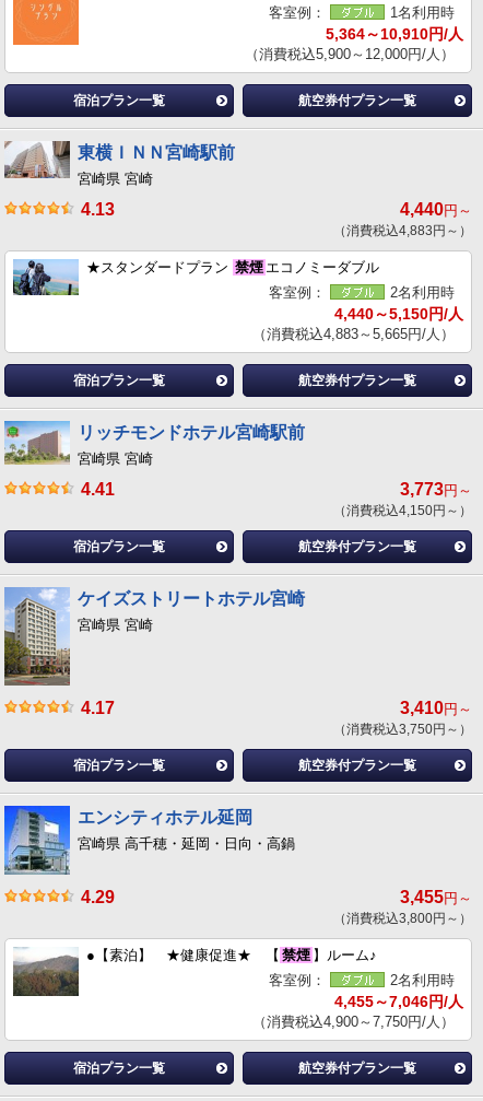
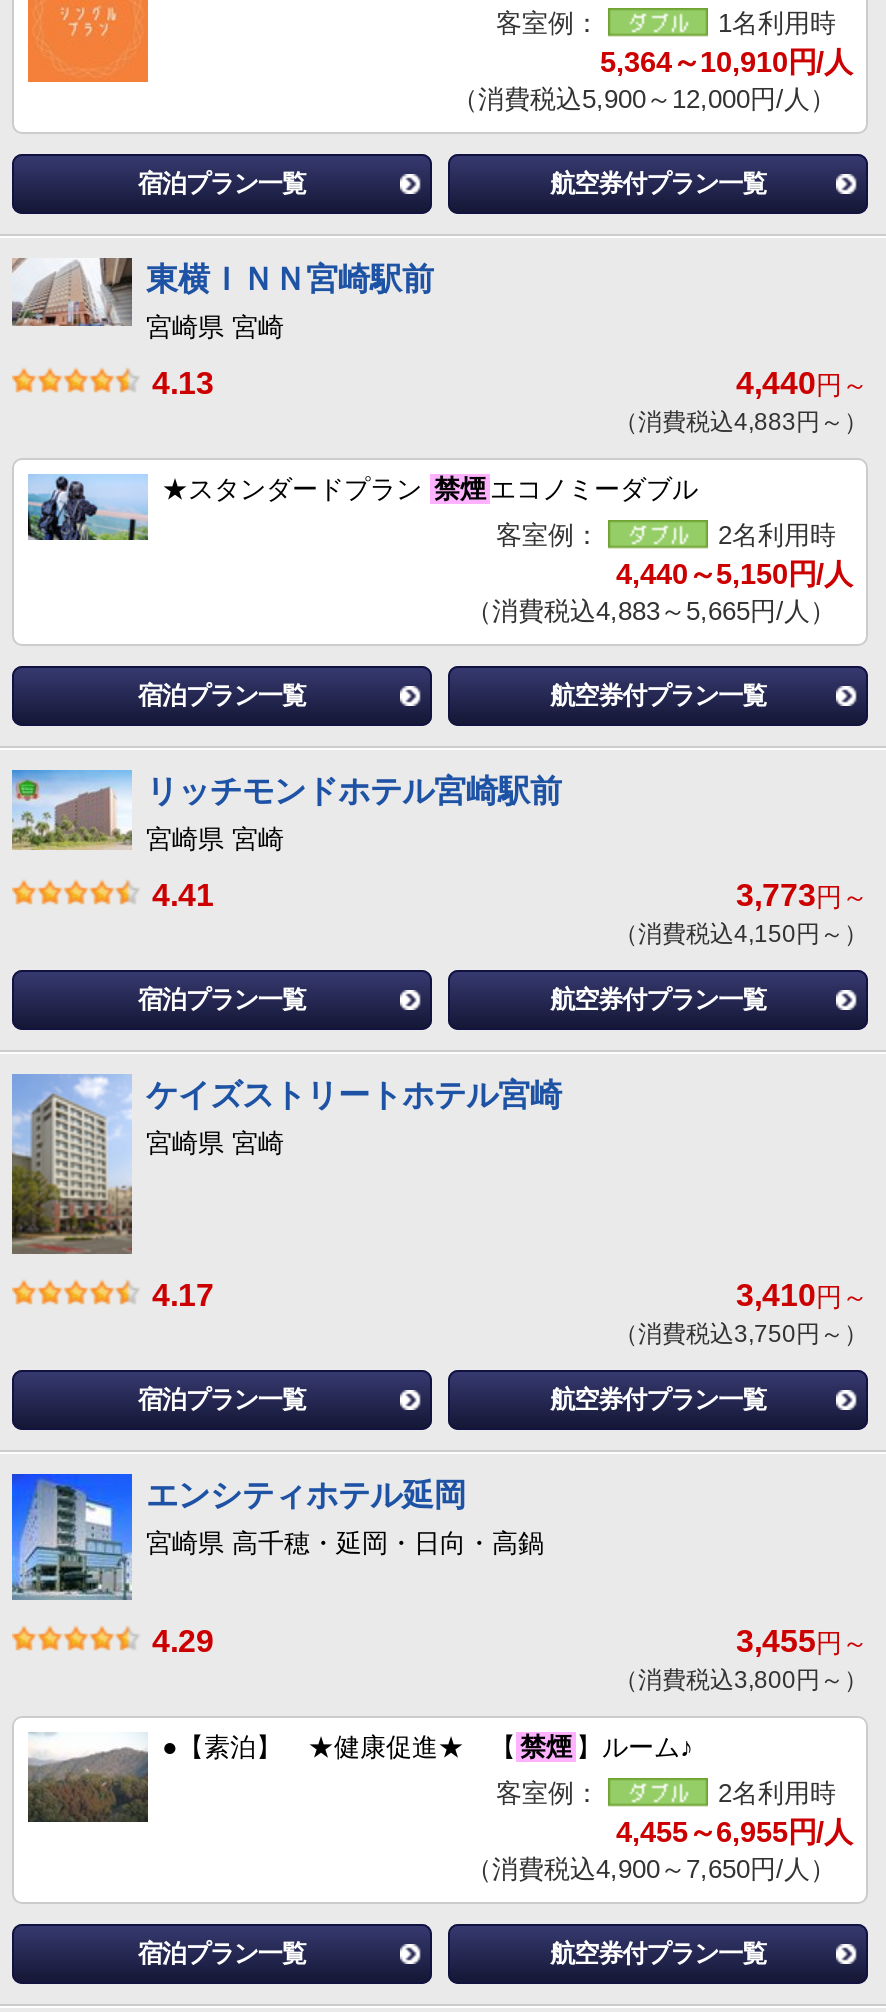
- 4,455～7,046円/人
+ 4,455～6,955円/人

- （消費税込4,900～7,750円/人）
+ （消費税込4,900～7,650円/人）
